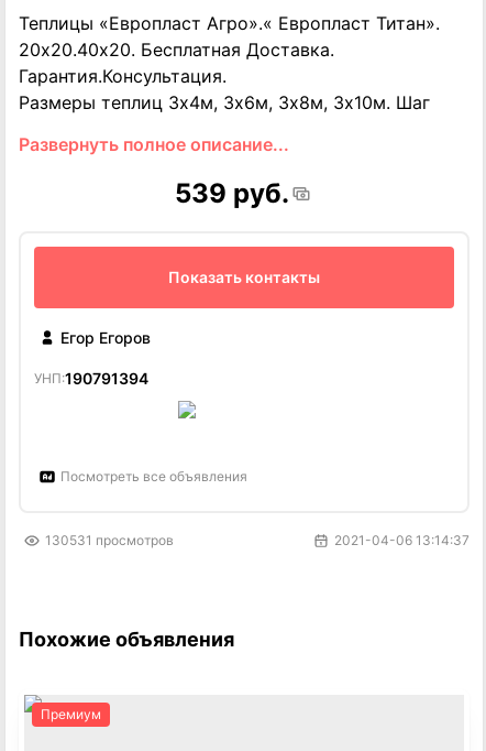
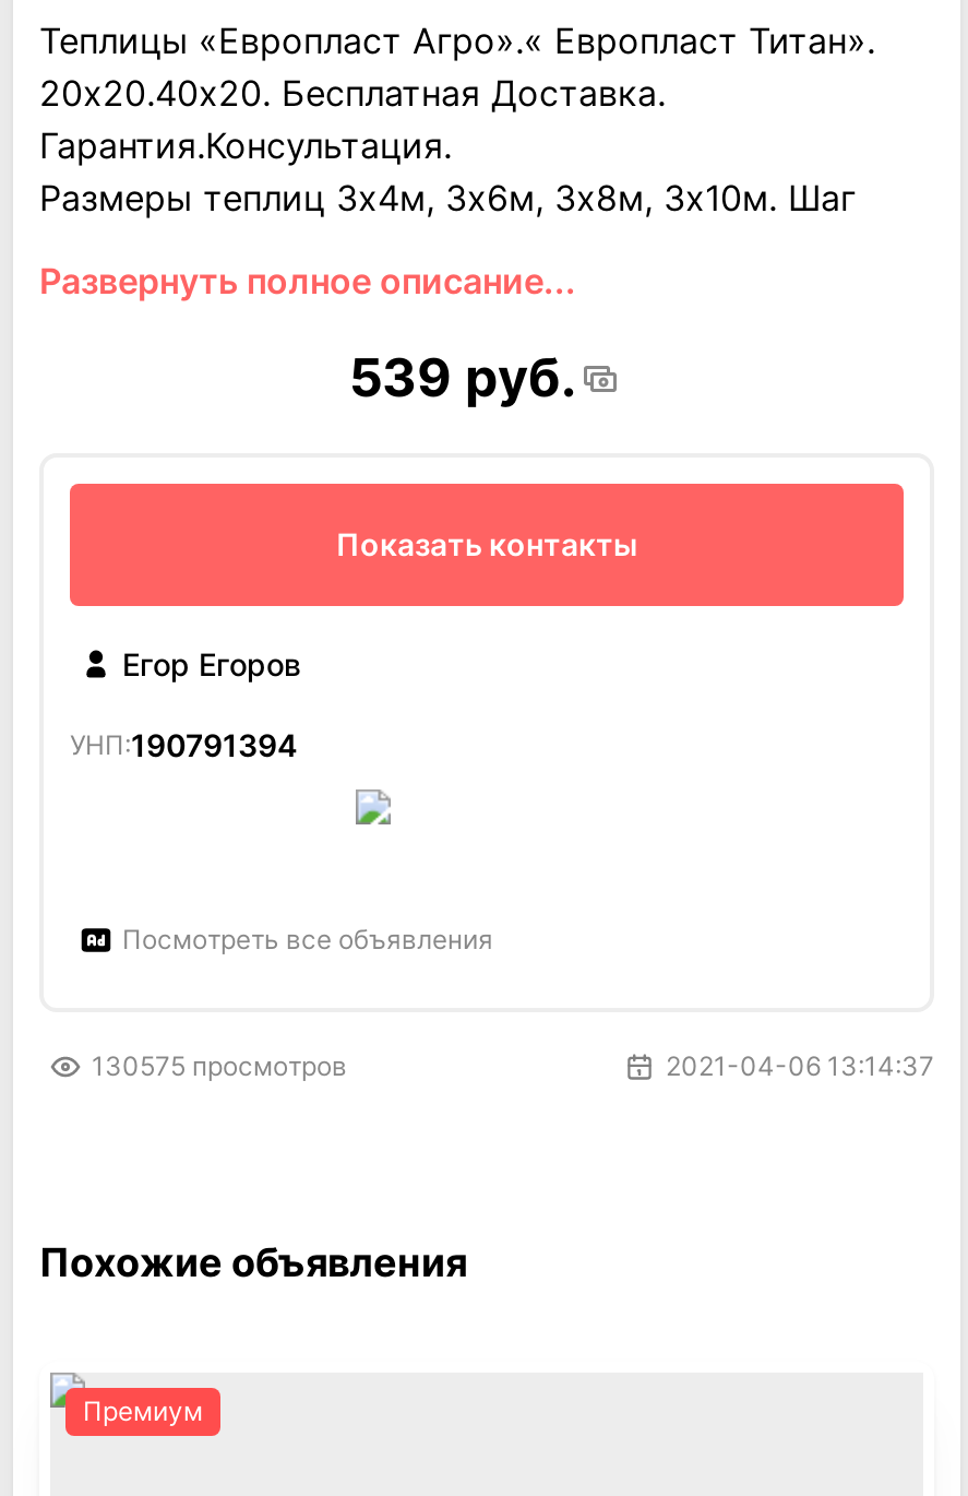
- 130531 просмотров
+ 130575 просмотров
